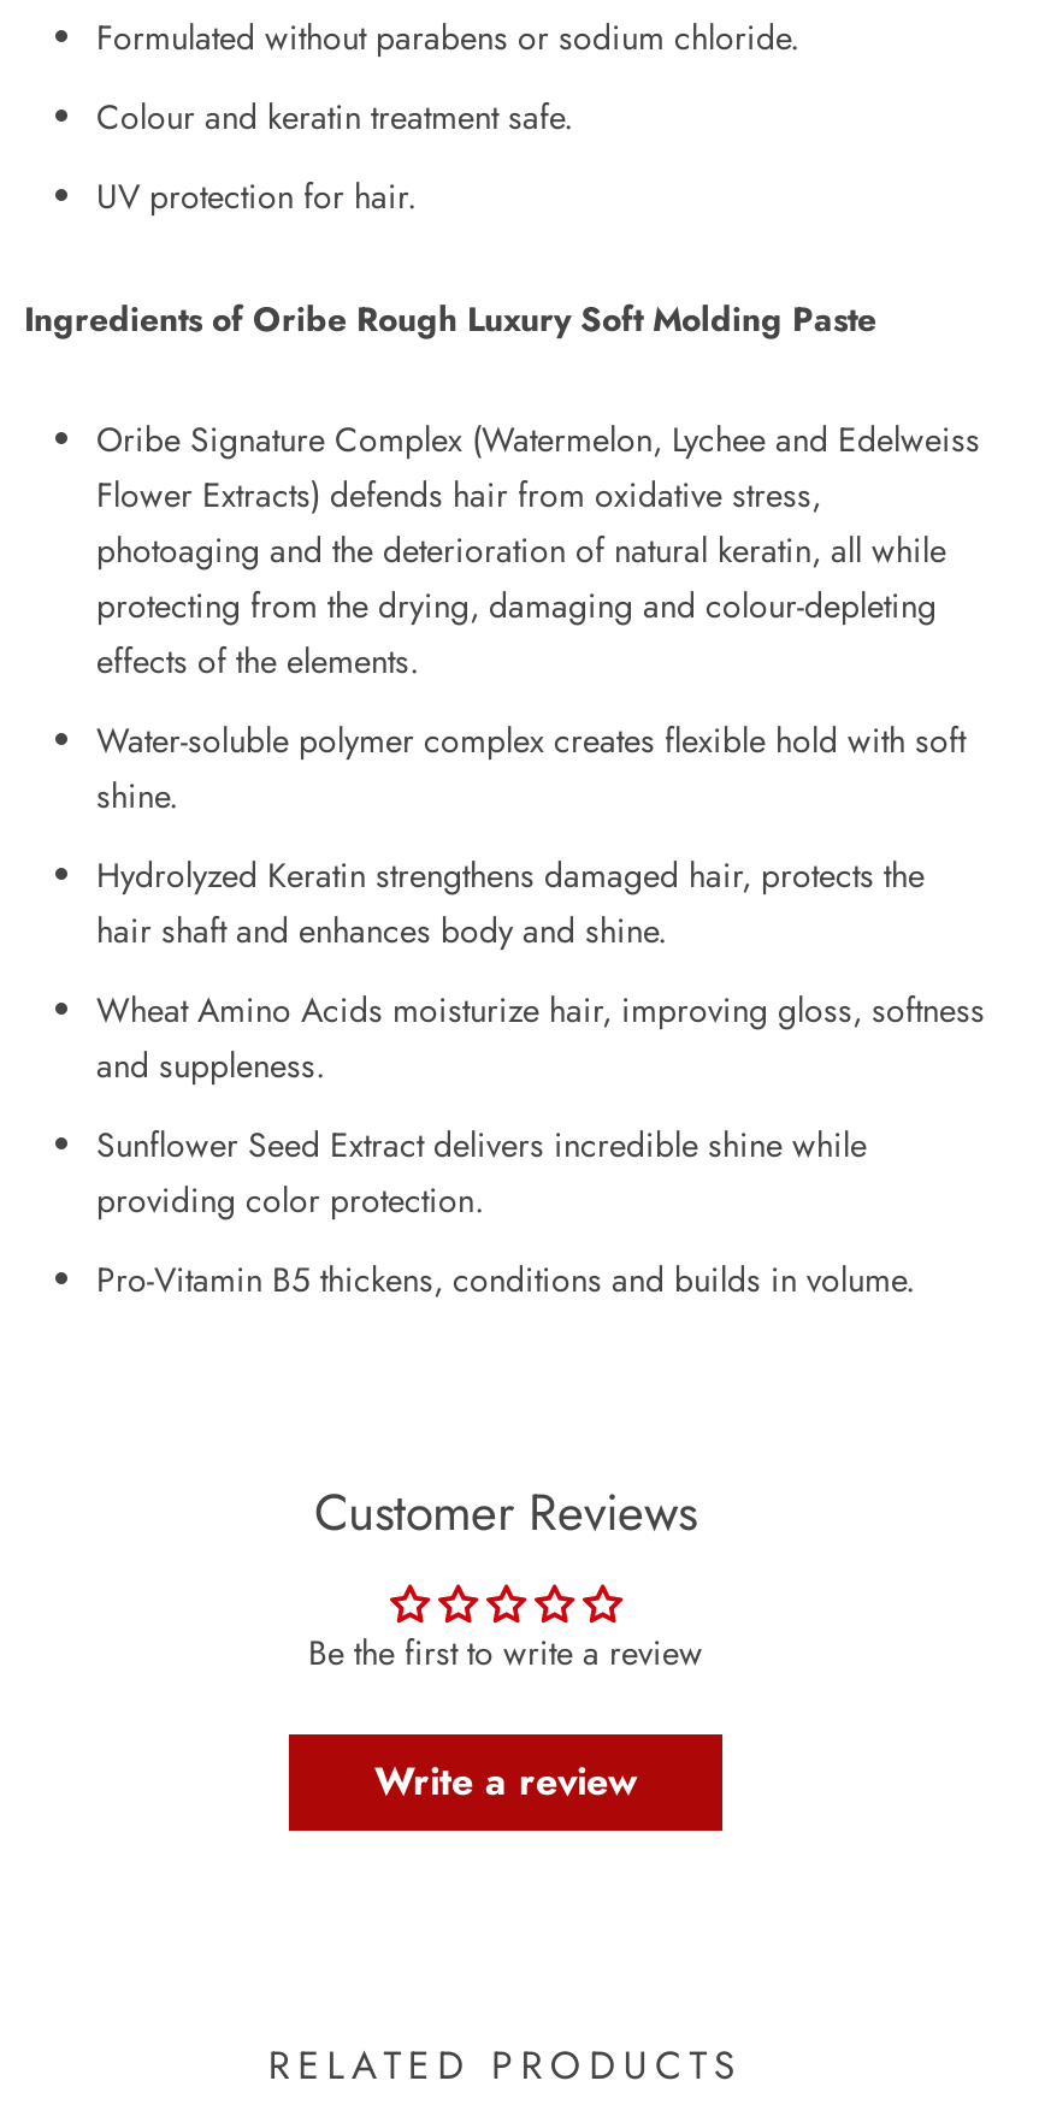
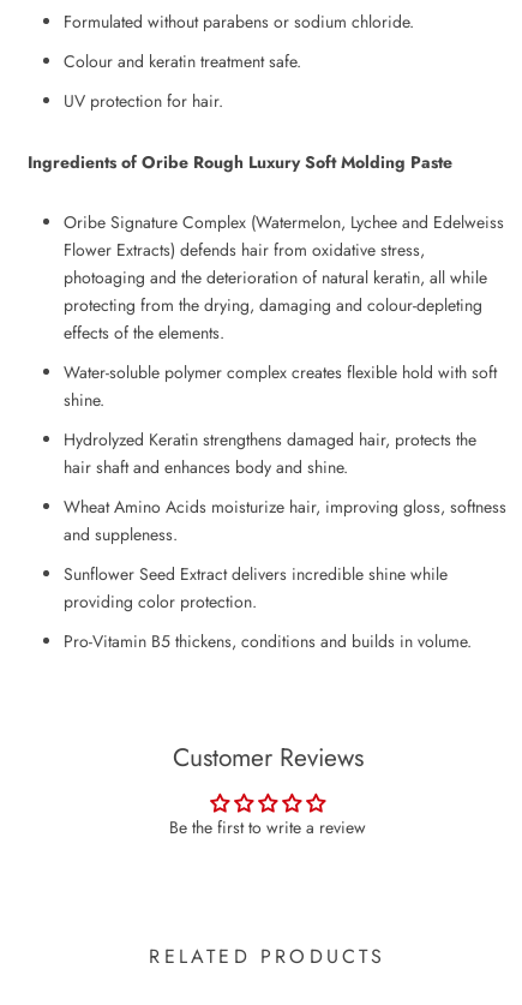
- Write a review
